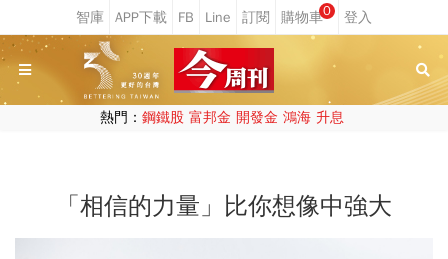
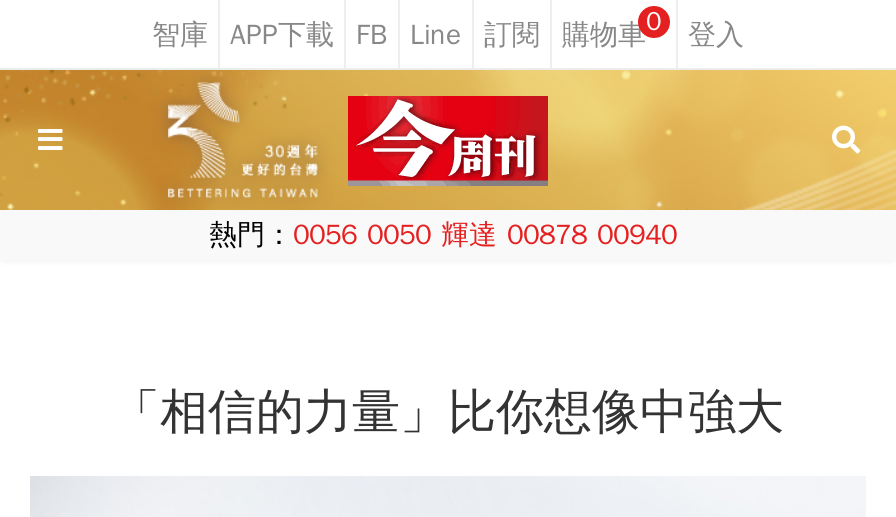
- 熱門：鋼鐵股 富邦金 開發金 鴻海 升息
+ 熱門：0056 0050 輝達 00878 00940
